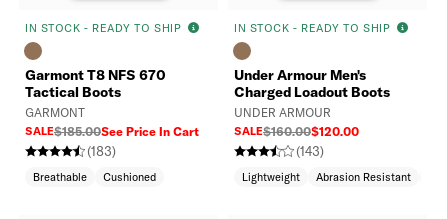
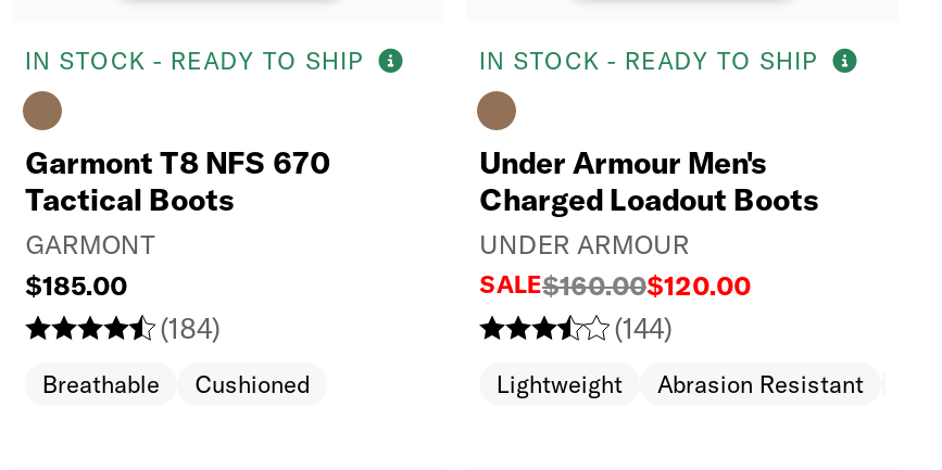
- SALE$185.00See Price In Cart
- (183)
+ $185.00
+ (184)

- (143)
+ (144)
